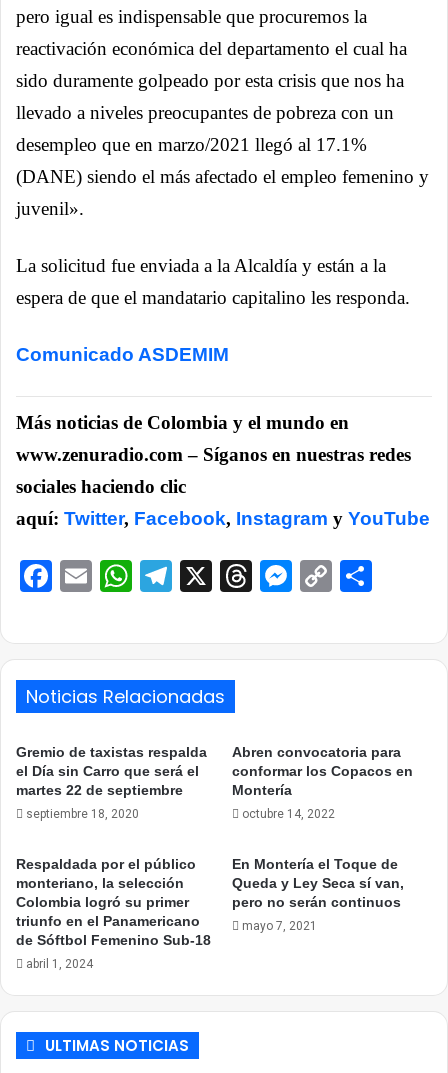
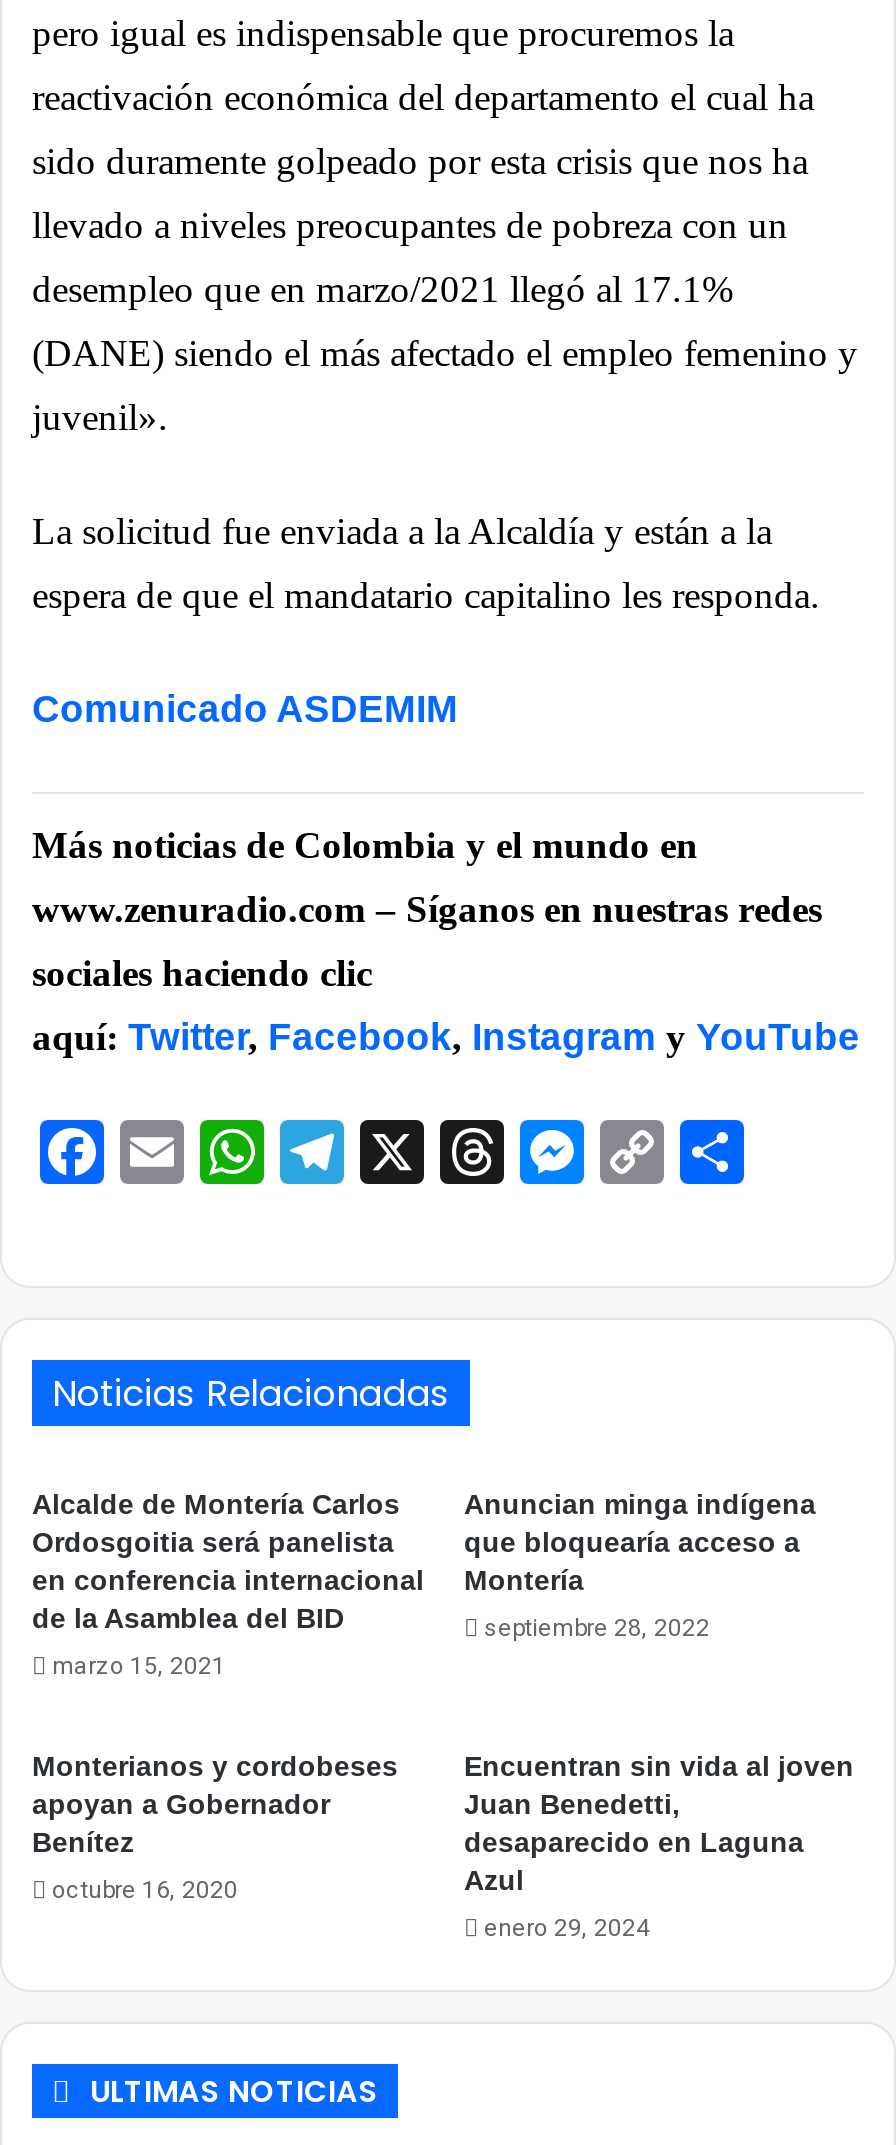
- Gremio de taxistas respalda
- el Día sin Carro que será el
- martes 22 de septiembre
+ Alcalde de Montería Carlos
+ Ordosgoitia será panelista
+ en conferencia internacional
+ de la Asamblea del BID

- Abren convocatoria para
- conformar los Copacos en
+ Anuncian minga indígena
+ que bloquearía acceso a

- septiembre 18, 2020
+ marzo 15, 2021

- octubre 14, 2022
+ septiembre 28, 2022

- Respaldada por el público
- monteriano, la selección
- Colombia logró su primer
- triunfo en el Panamericano
- de Sóftbol Femenino Sub-18
+ Monterianos y cordobeses
+ apoyan a Gobernador
+ Benítez

- En Montería el Toque de
- Queda y Ley Seca sí van,
- pero no serán continuos
+ Encuentran sin vida al joven
+ Juan Benedetti,
+ desaparecido en Laguna
+ Azul

- mayo 7, 2021
+ enero 29, 2024

- abril 1, 2024
+ octubre 16, 2020
